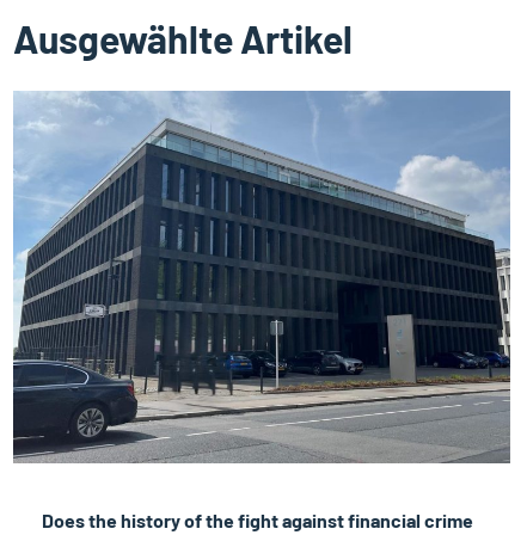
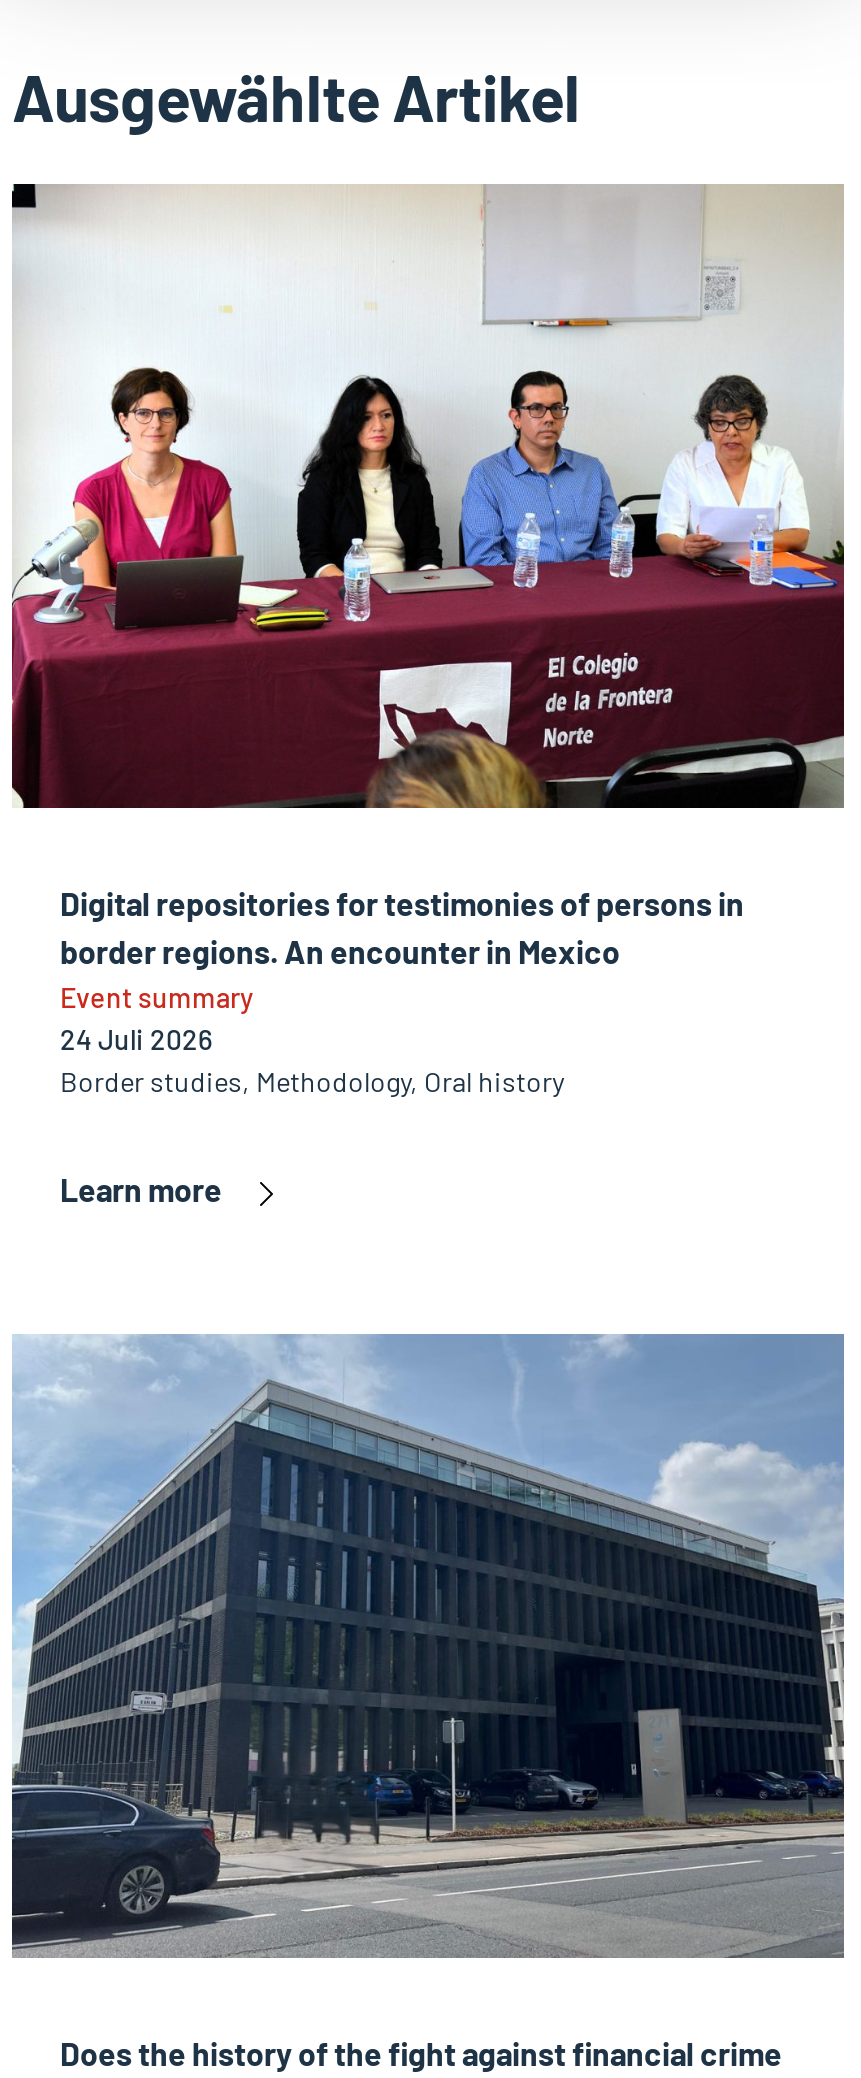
+ [image]
+ Digital repositories for testimonies of persons in
+ border regions. An encounter in Mexico
+ Event summary
+ 24 Juli 2026
+ Border studies, Methodology, Oral history
+ Learn more
